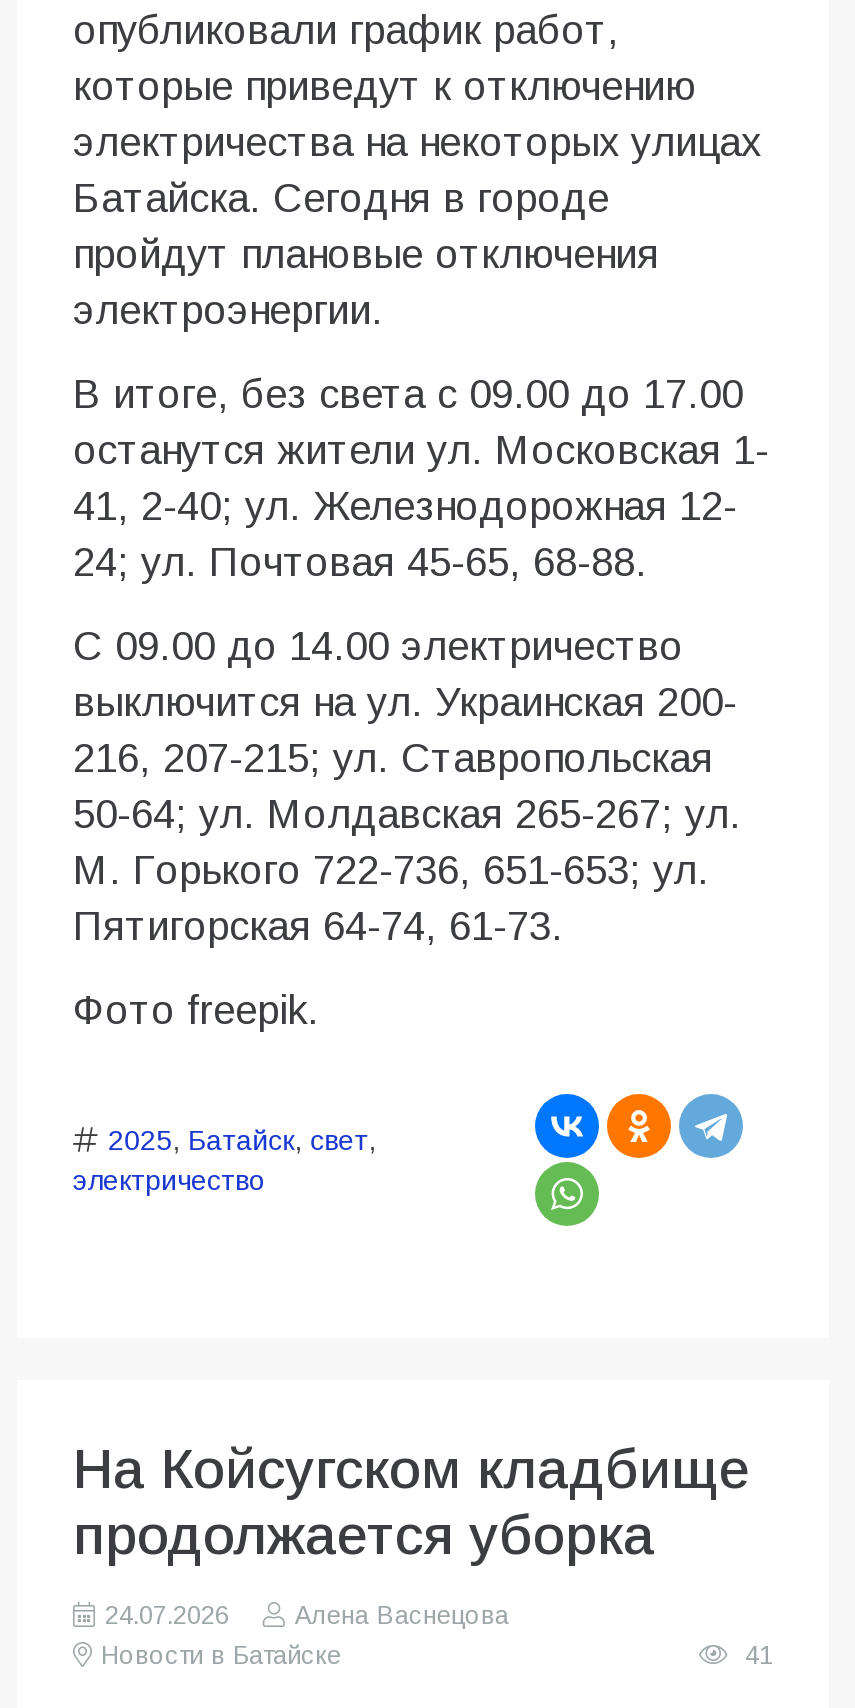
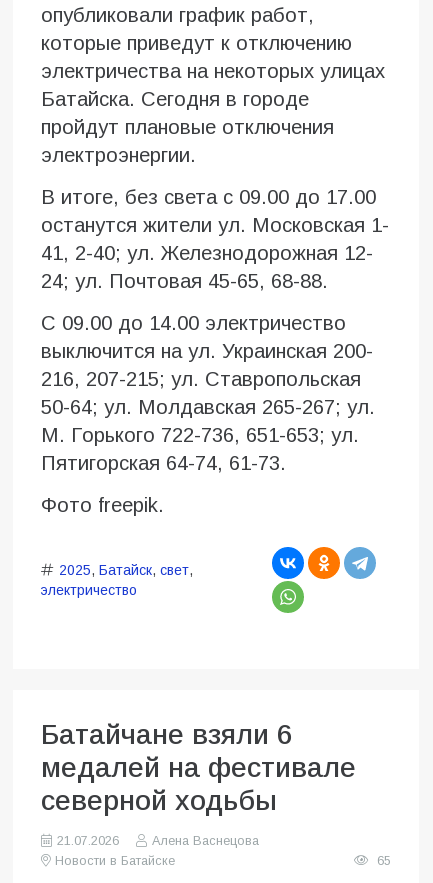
- На Койсугском кладбище
- продолжается уборка
+ Батайчане взяли 6
+ медалей на фестивале
+ северной ходьбы

- 24.07.2026
+ 21.07.2026

- 41
+ 65
